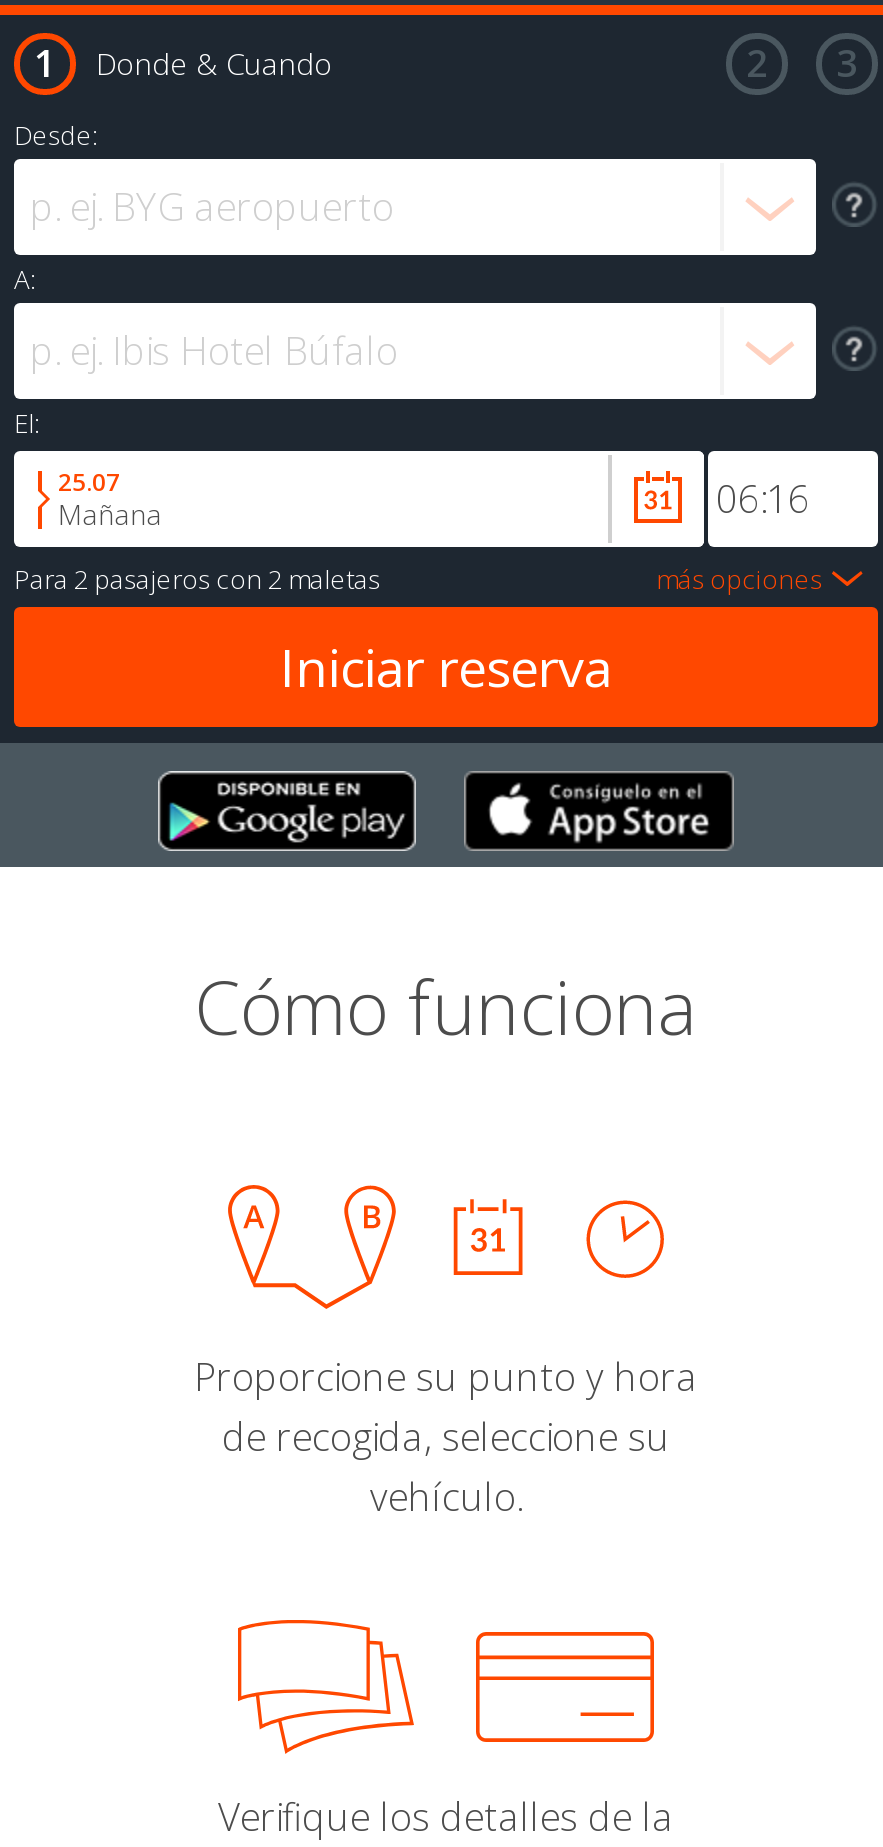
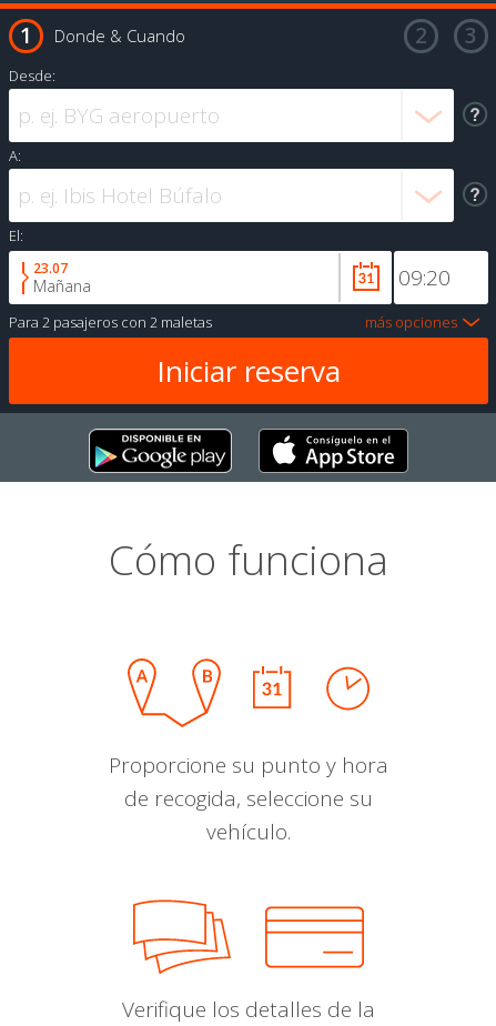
- 25.07
+ 23.07
